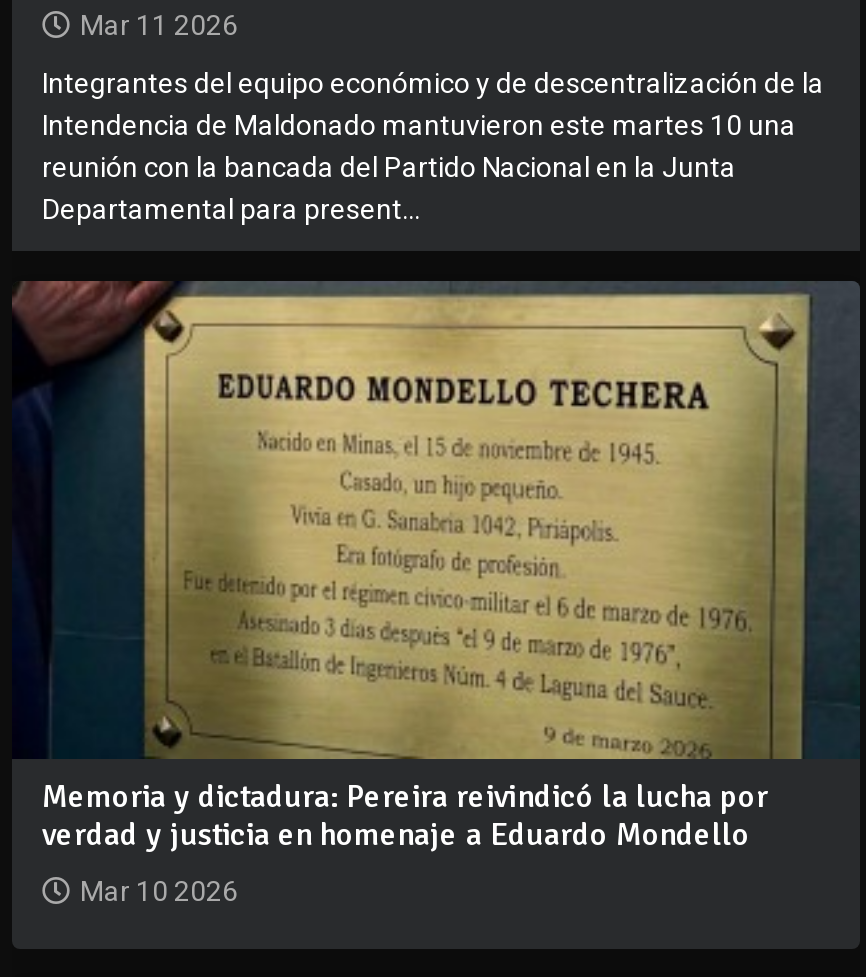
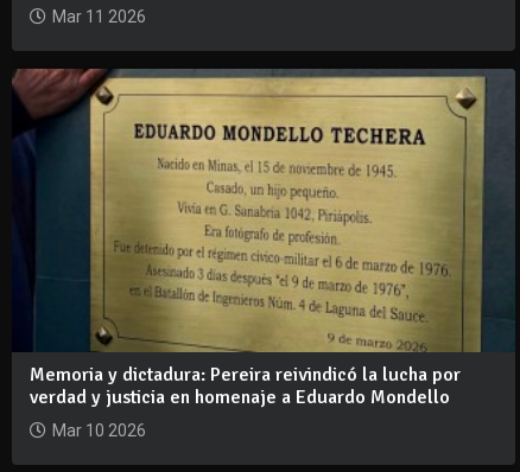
- Integrantes del equipo económico y de descentralización de la
- Intendencia de Maldonado mantuvieron este martes 10 una
- reunión con la bancada del Partido Nacional en la Junta
- Departamental para present...
